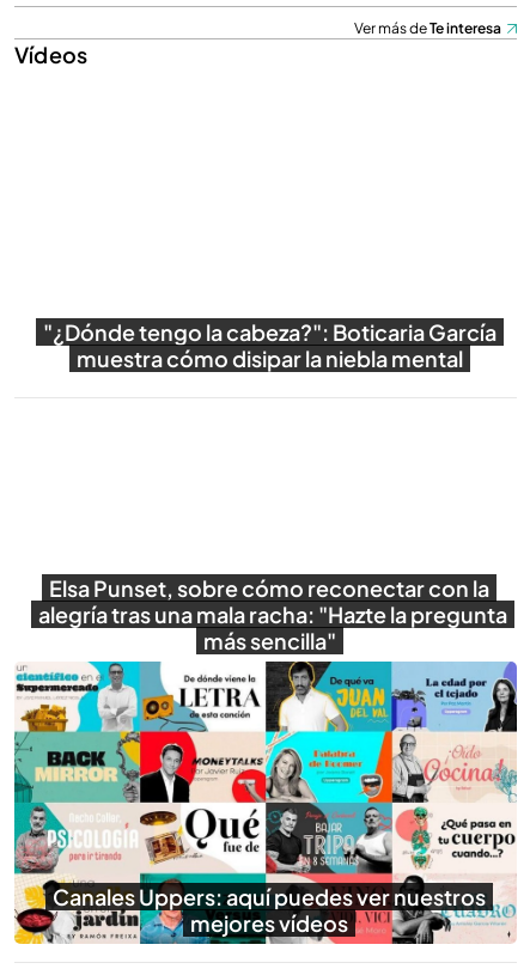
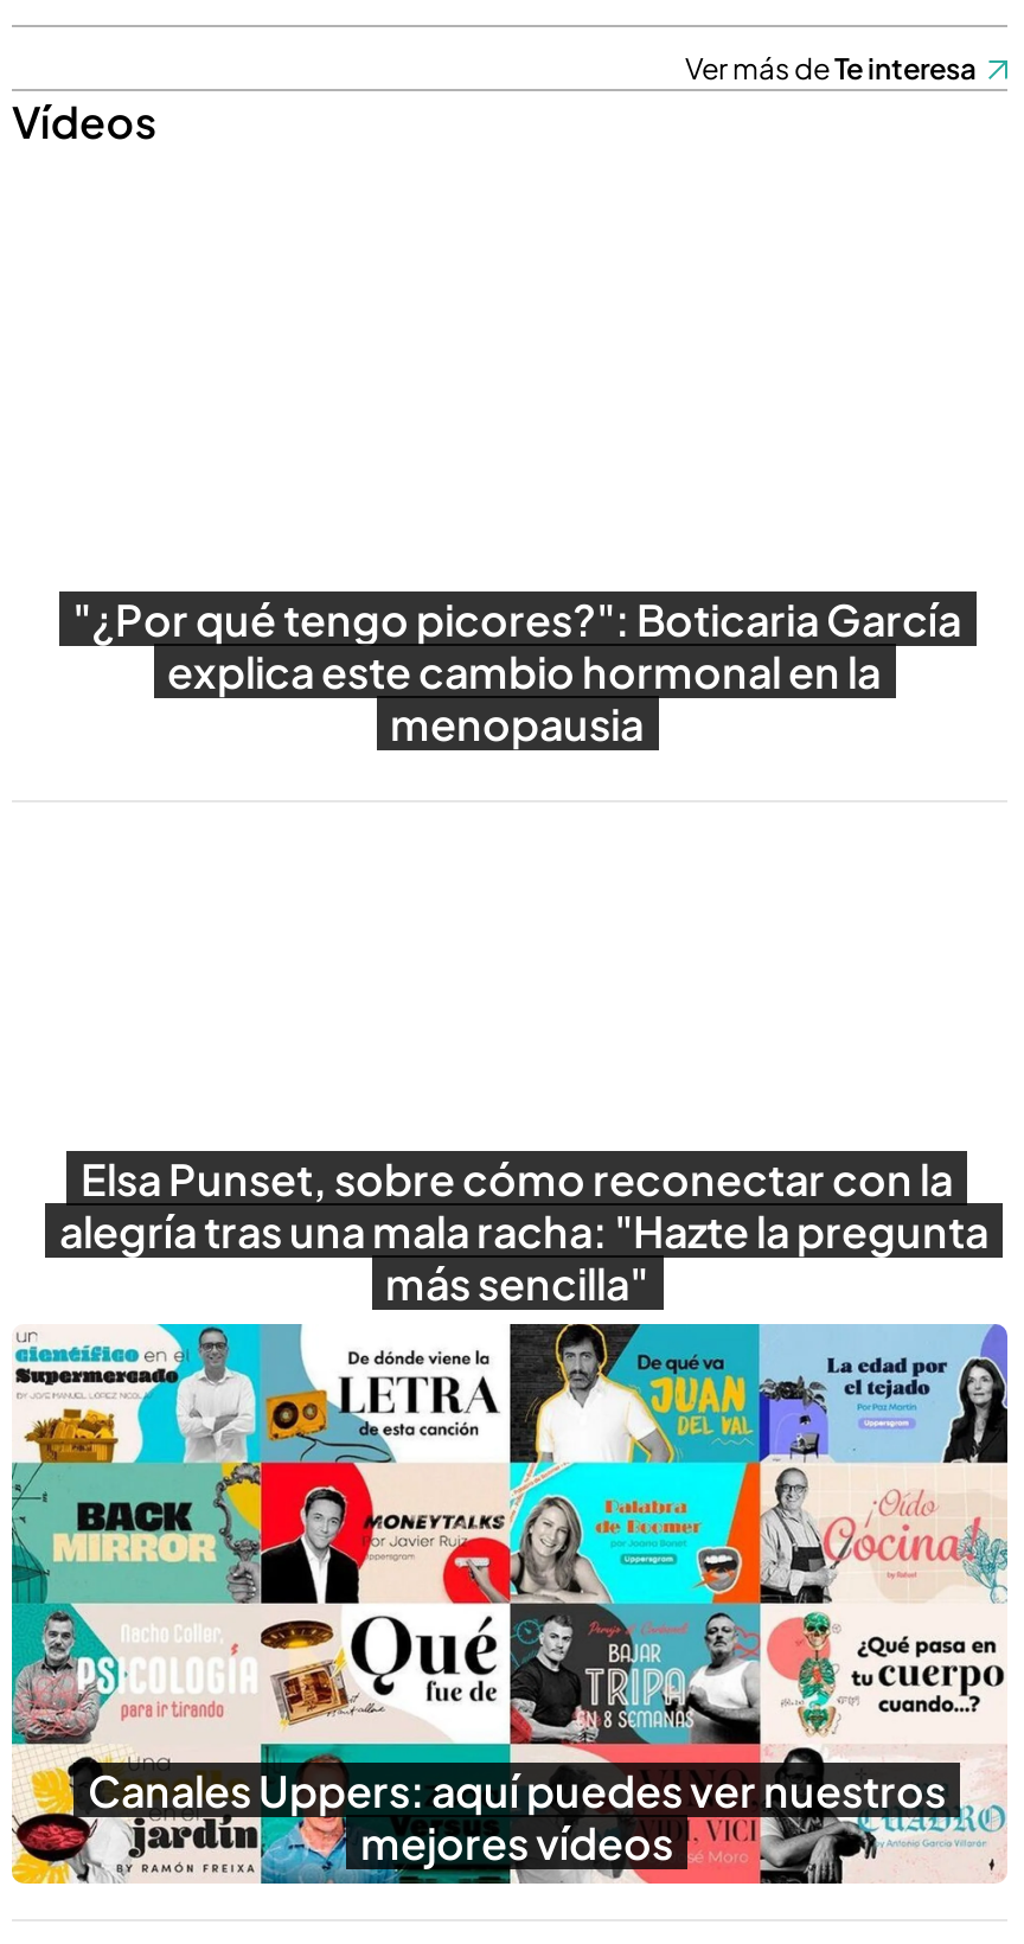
- "¿Dónde tengo la cabeza?": Boticaria García
- muestra cómo disipar la niebla mental
+ "¿Por qué tengo picores?": Boticaria García
+ explica este cambio hormonal en la
+ menopausia
